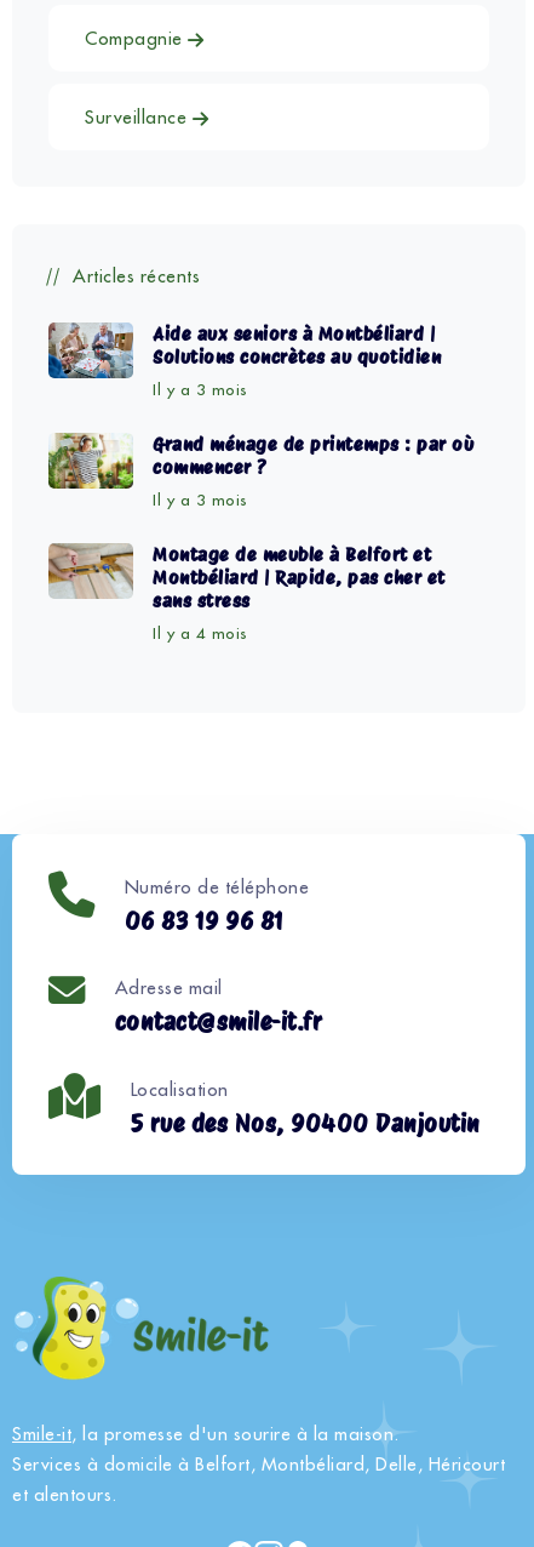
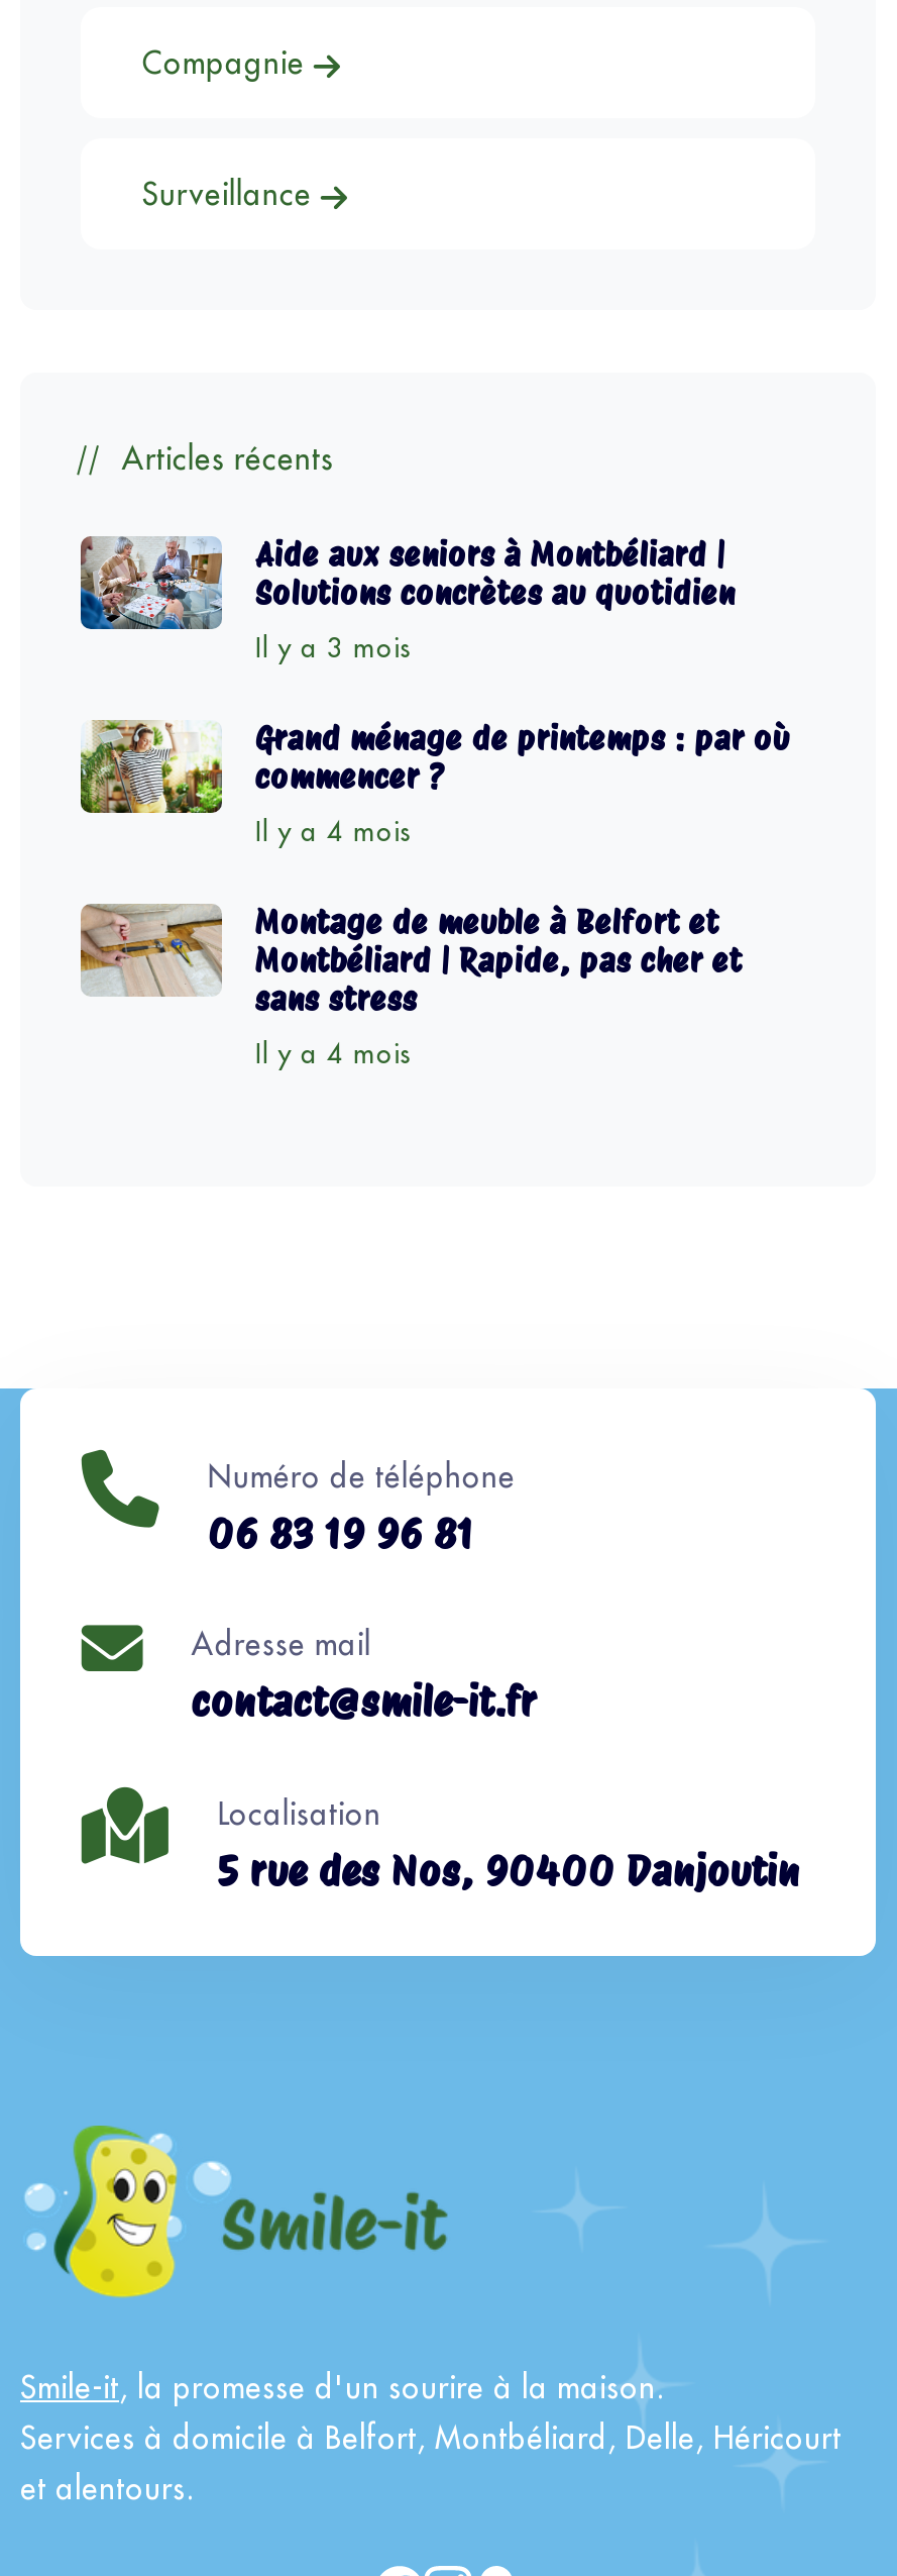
- Il y a 3 mois
+ Il y a 4 mois
